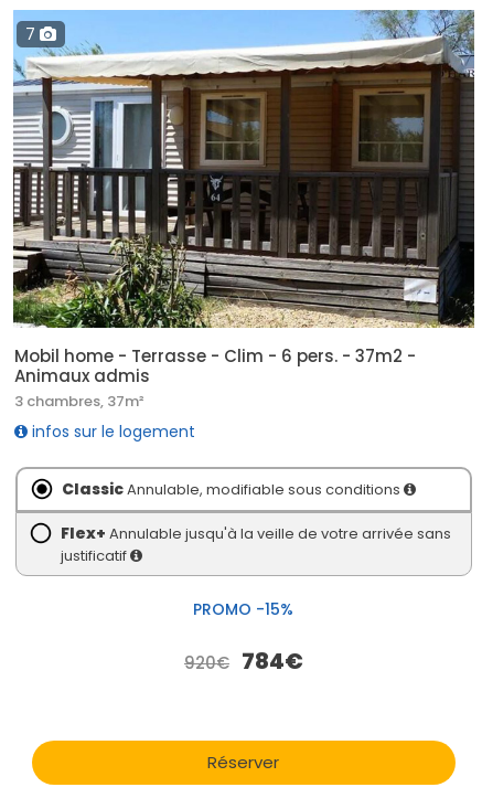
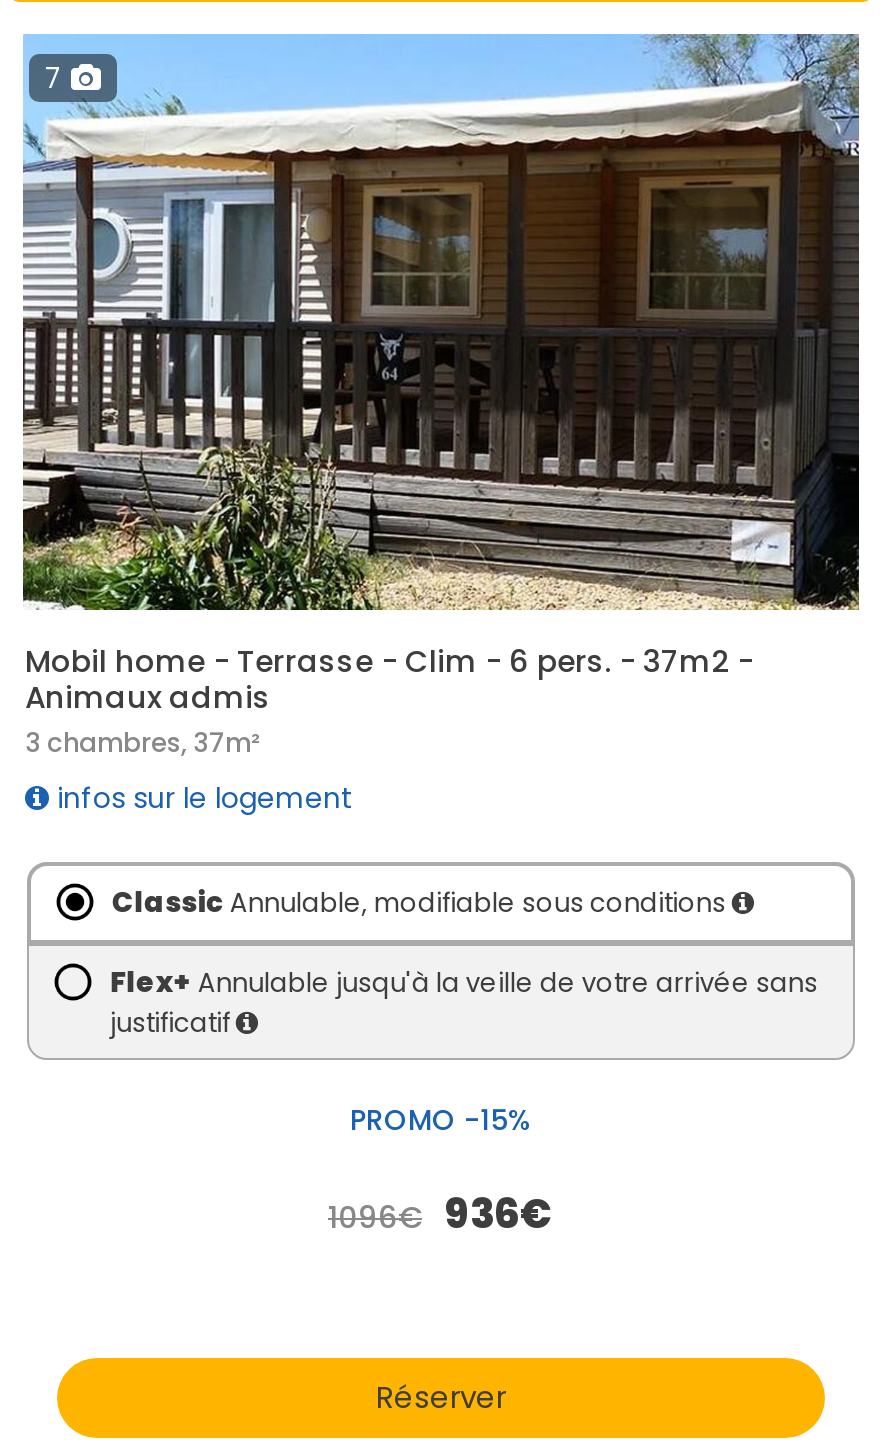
- 920€ 784€
+ 1096€ 936€
